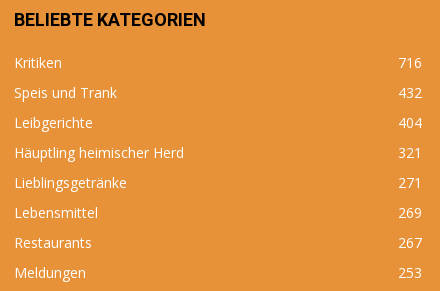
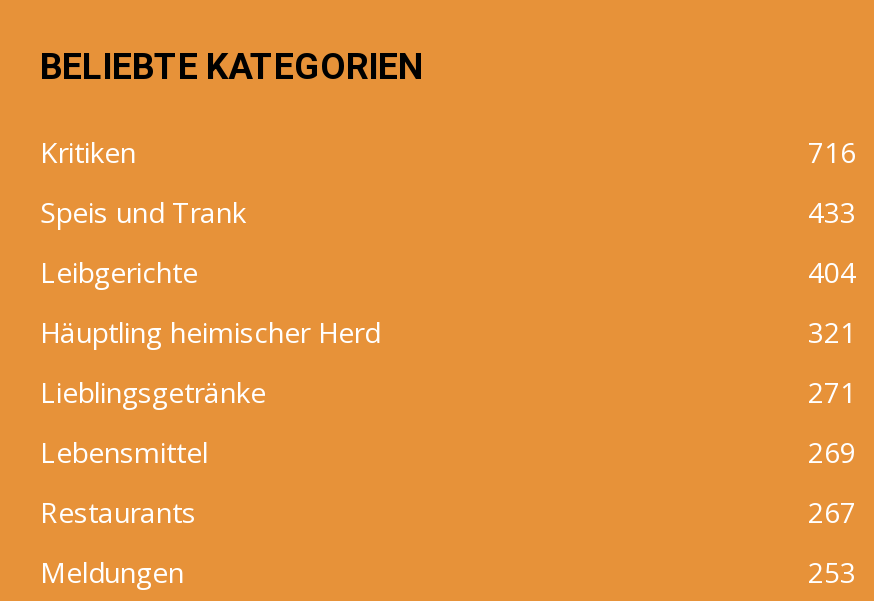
- 432
+ 433
